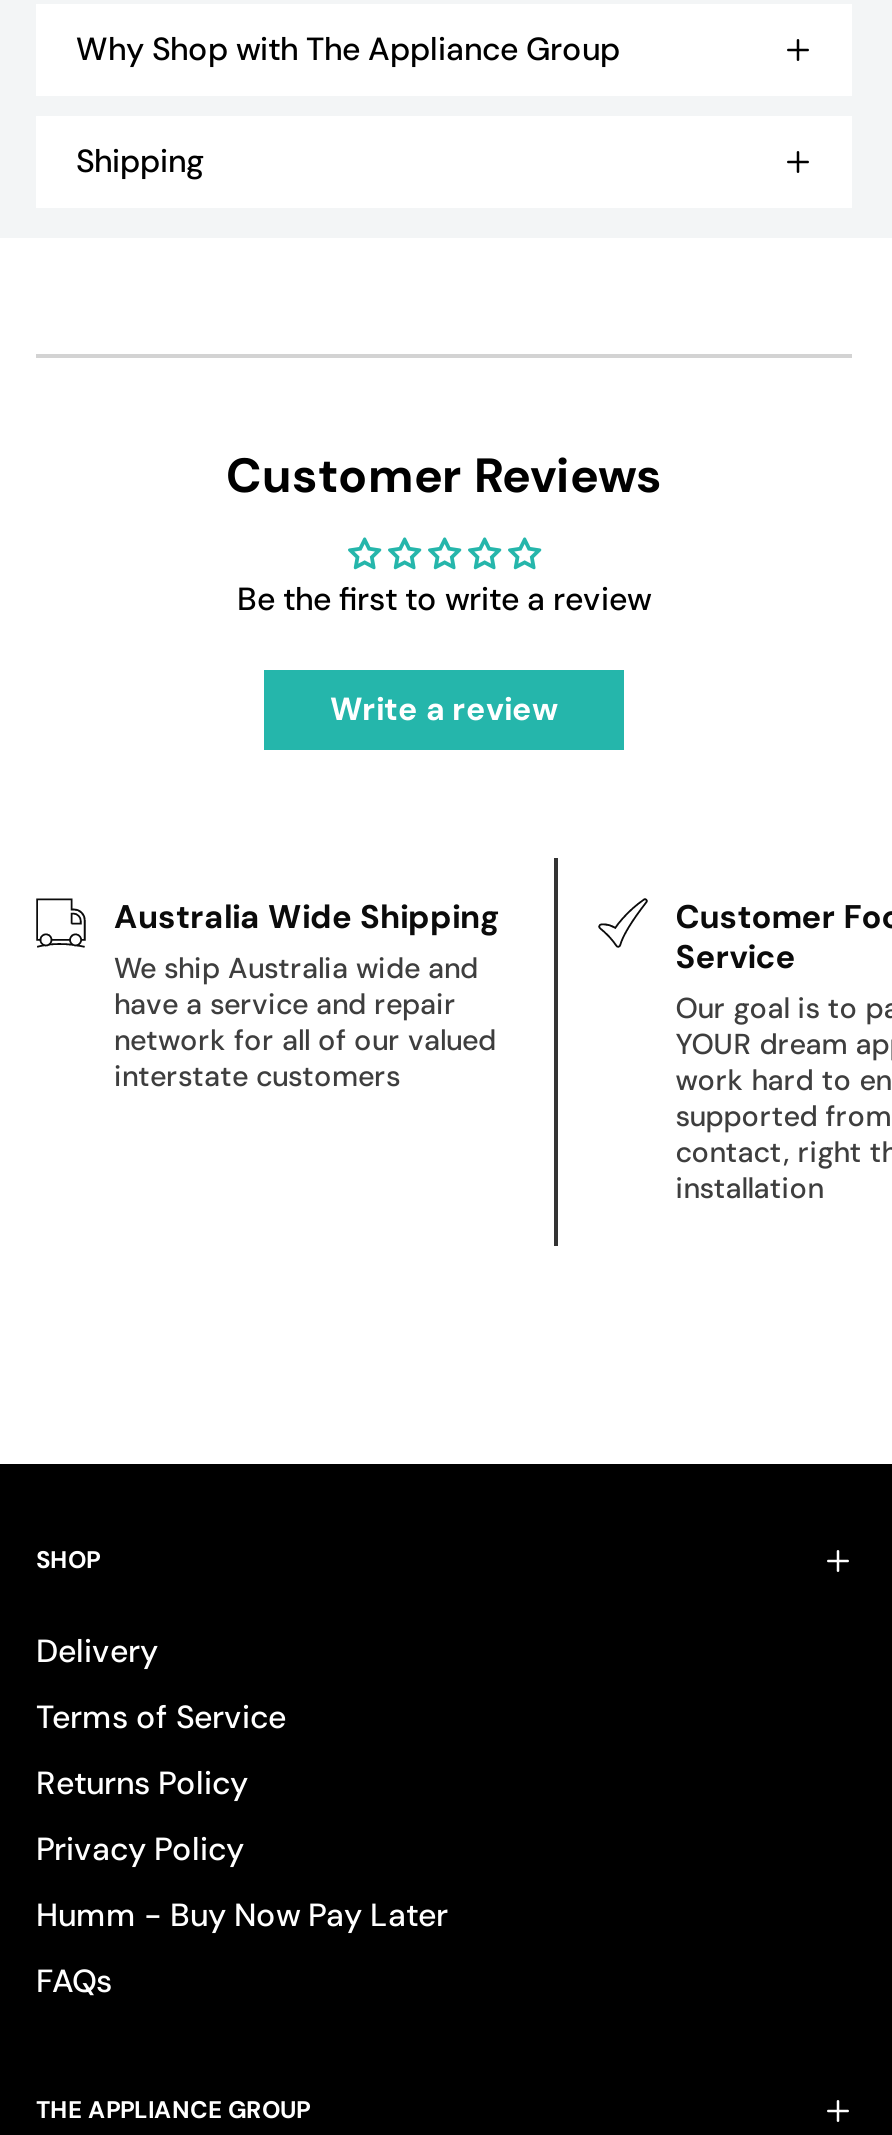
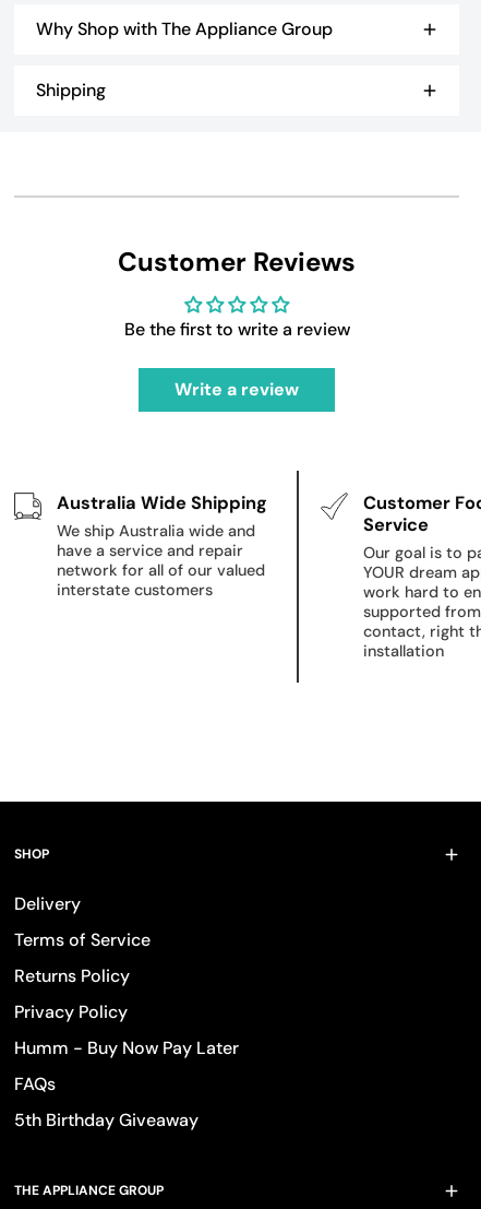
+ 5th Birthday Giveaway
